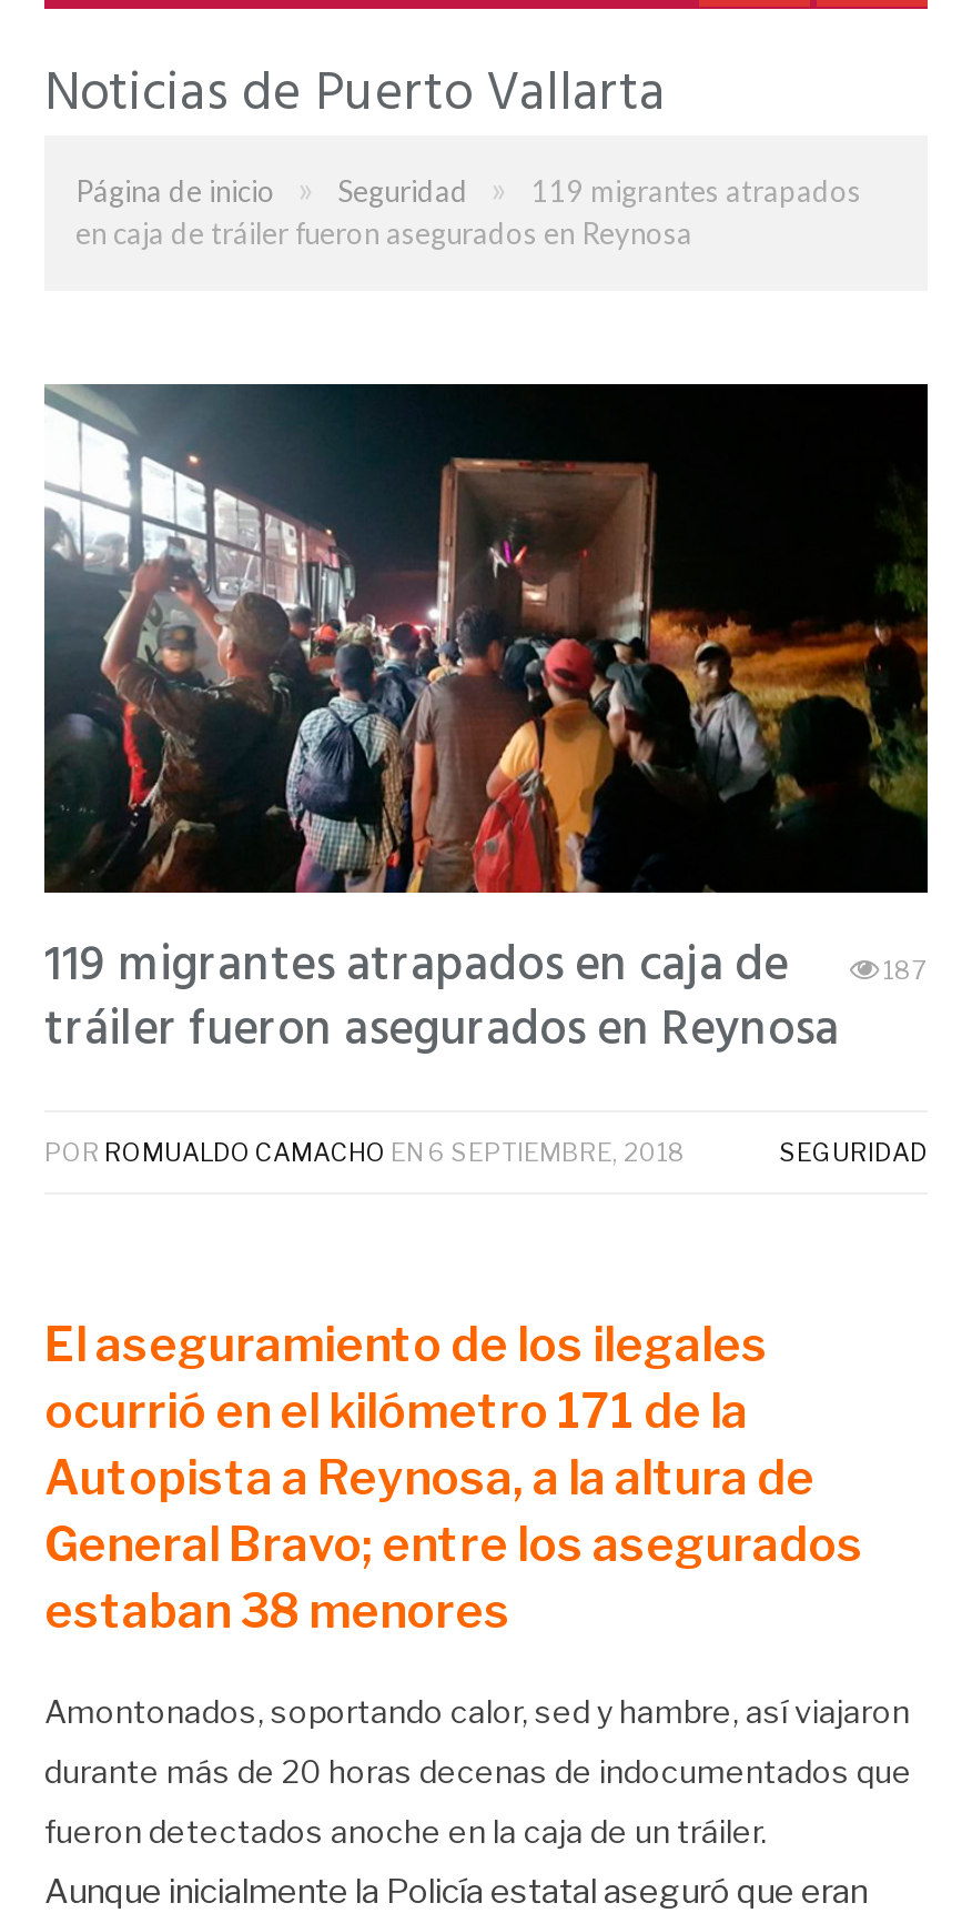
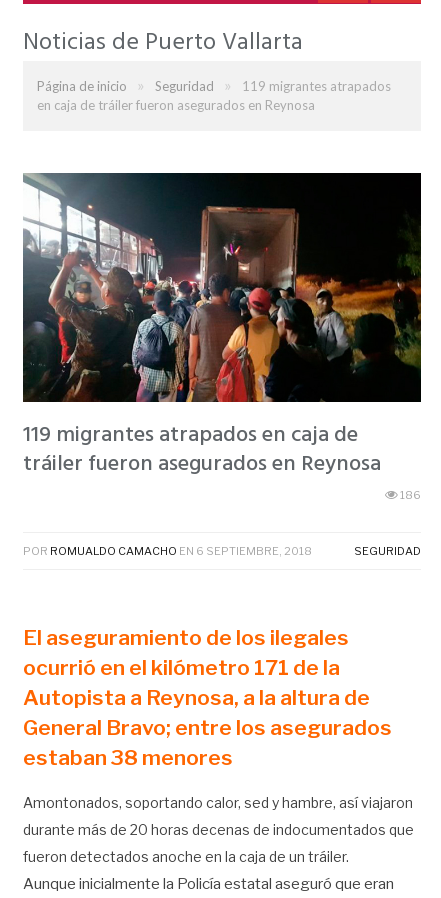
- 187
+ 186
